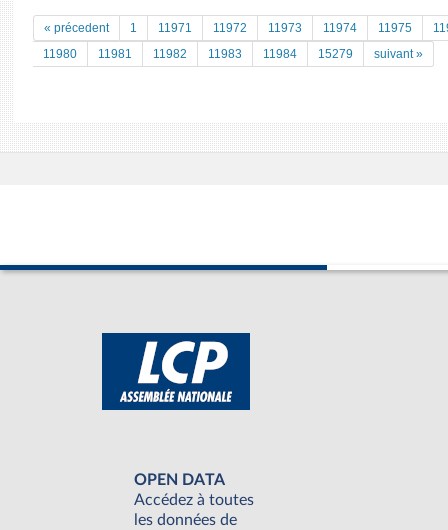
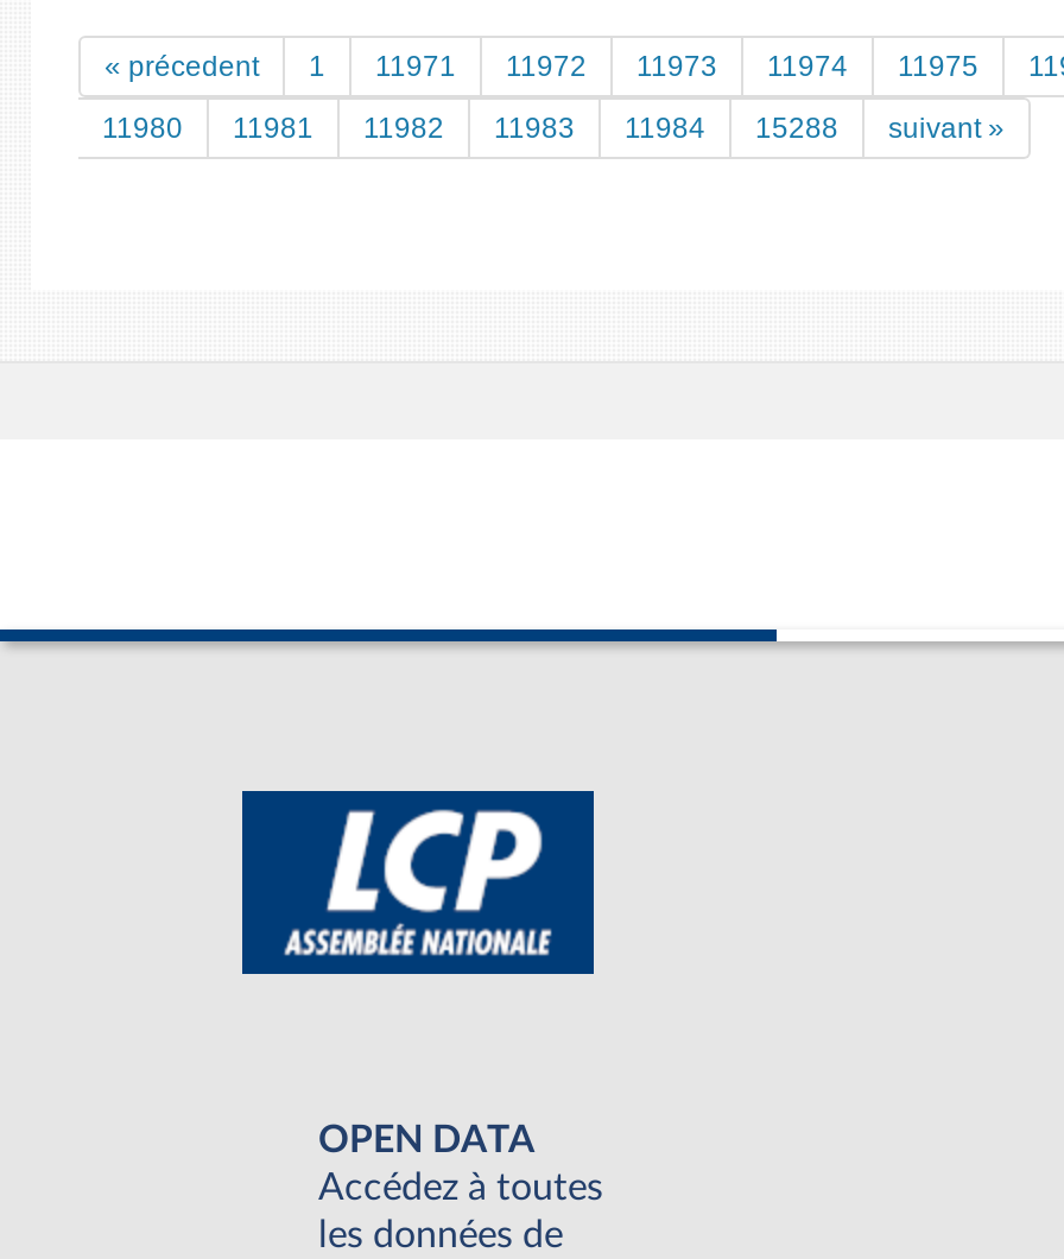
- 11980 11981 11982 11983 11984 15279 suivant »
+ 11980 11981 11982 11983 11984 15288 suivant »
